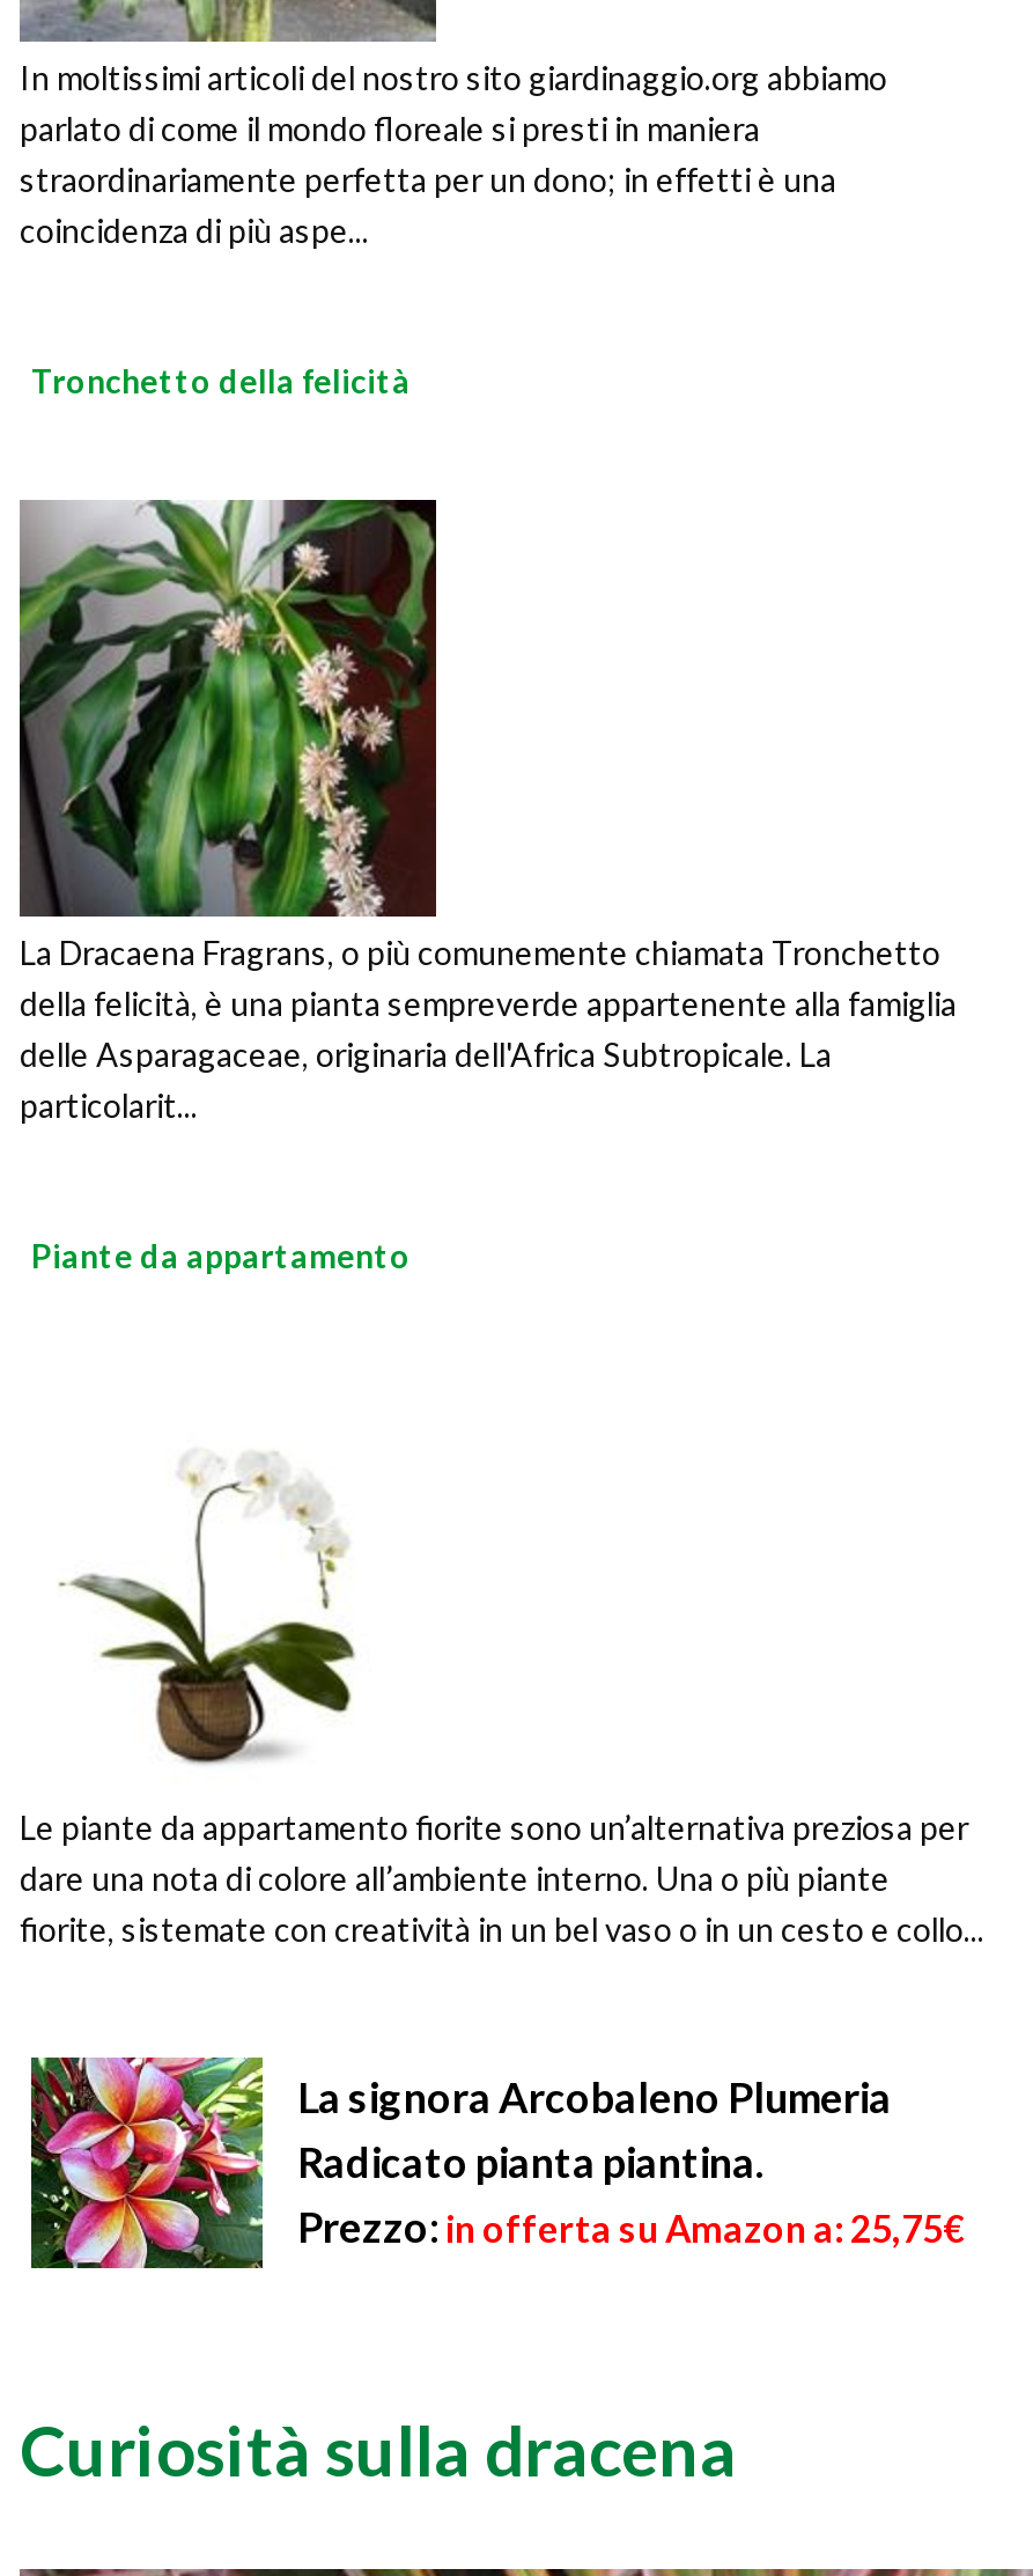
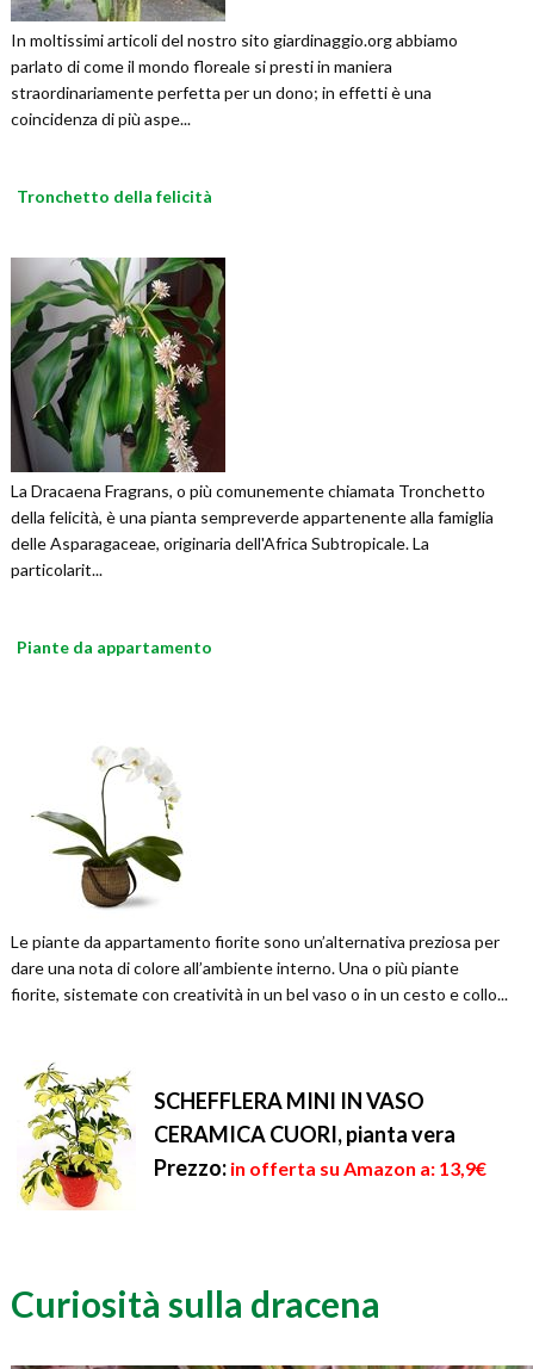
- [image]
- La signora Arcobaleno Plumeria
- Radicato pianta piantina.
- Prezzo: in offerta su Amazon a: 25,75€
+ [image]
+ SCHEFFLERA MINI IN VASO
+ CERAMICA CUORI, pianta vera
+ Prezzo: in offerta su Amazon a: 13,9€
